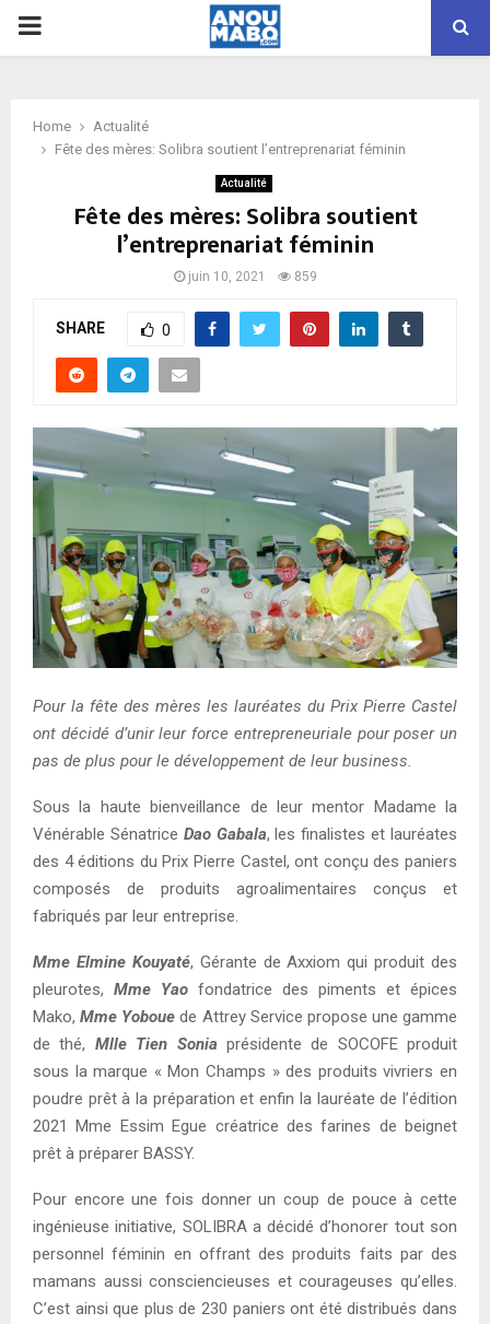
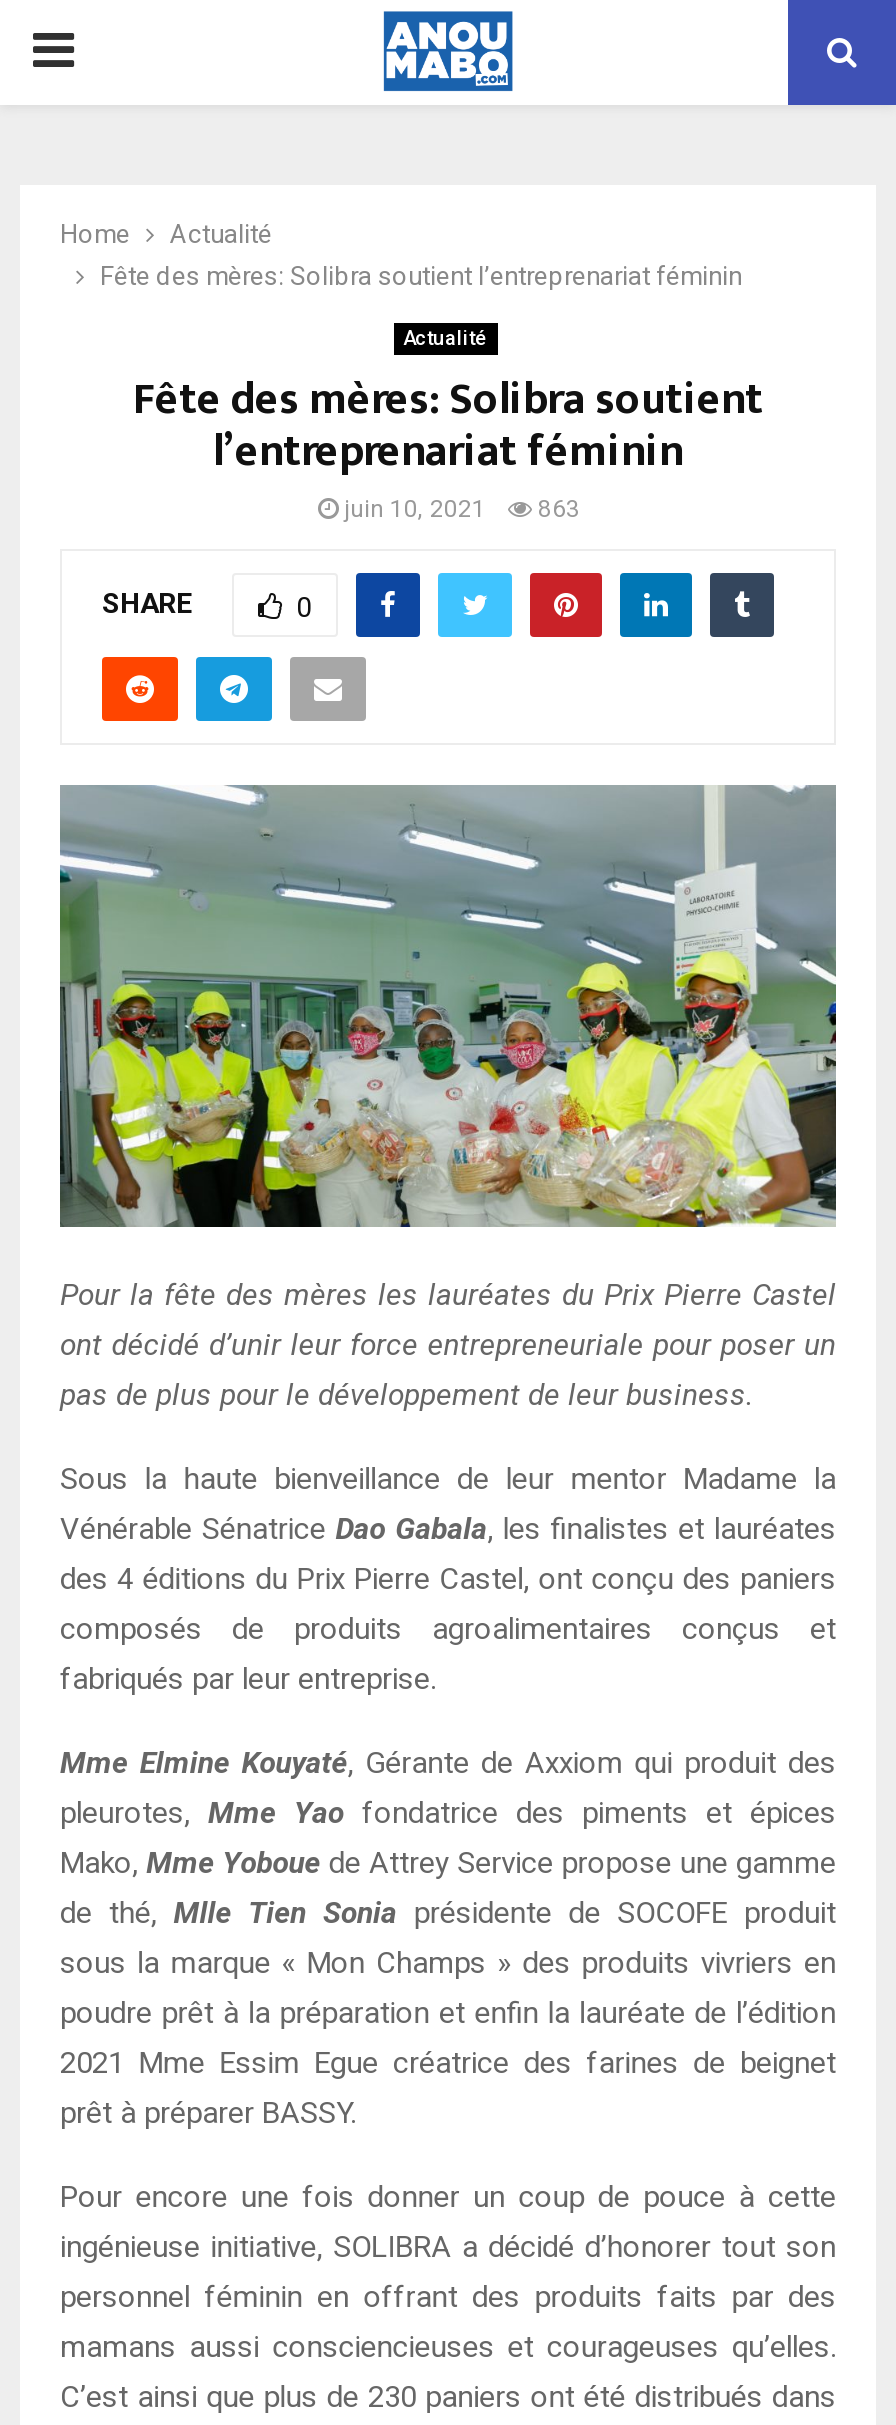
- juin 10, 2021 859
+ juin 10, 2021 863
